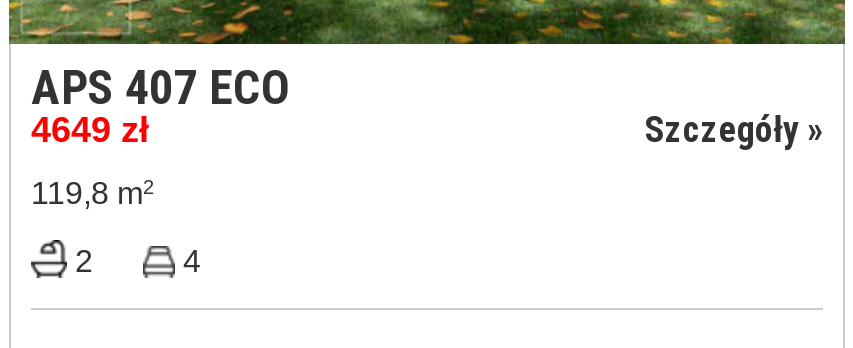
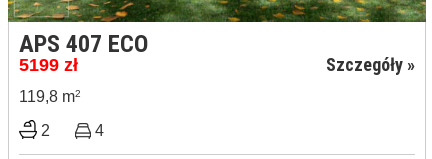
- 4649 zł
+ 5199 zł
